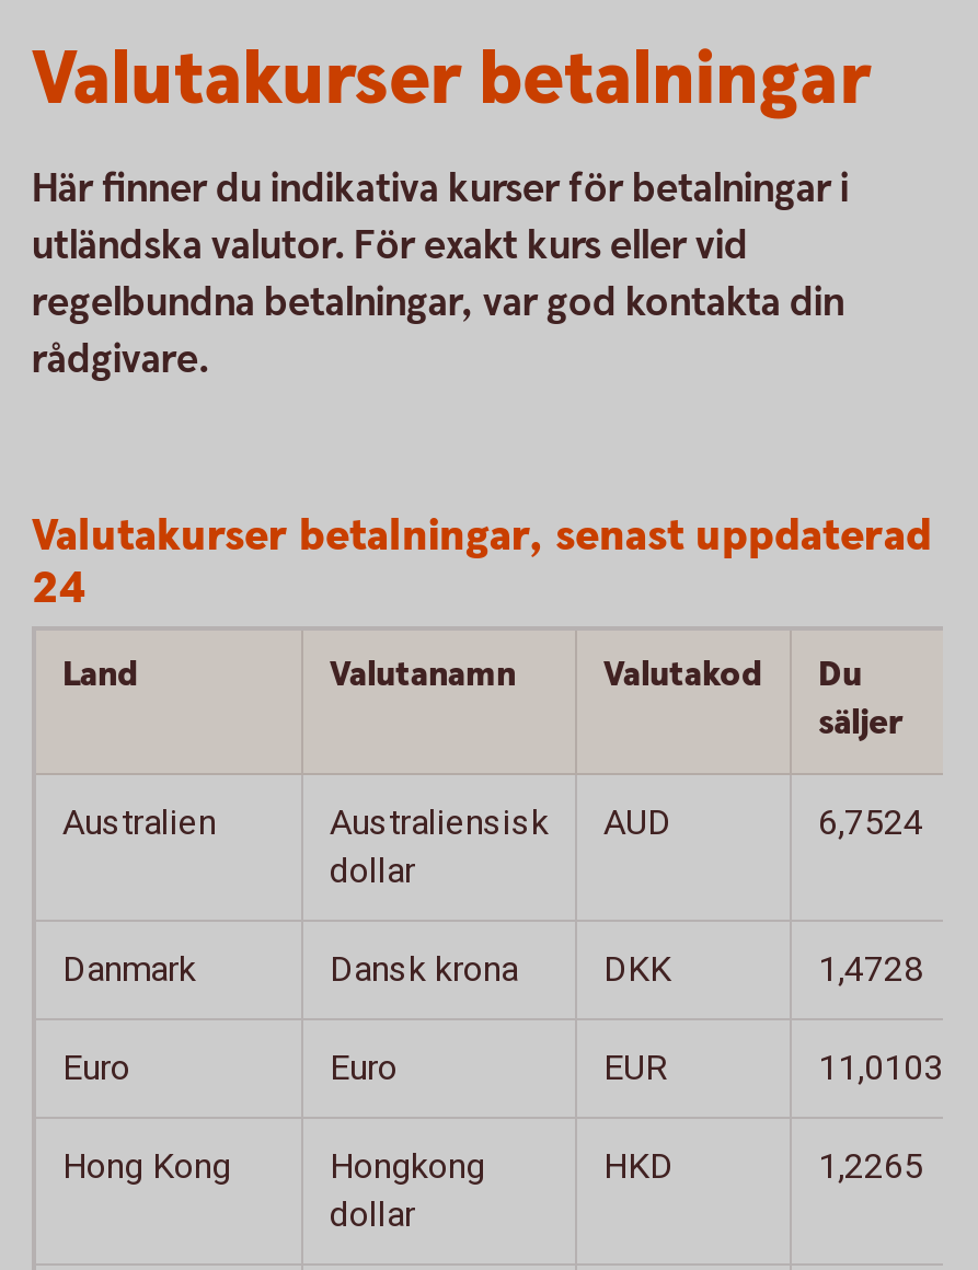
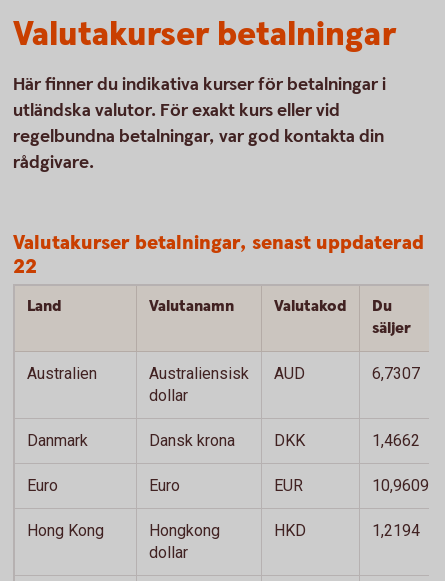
- 24
+ 22

- 6,7524
+ 6,7307

- 1,4728
+ 1,4662

- 11,0103
+ 10,9609

- 1,2265
+ 1,2194
